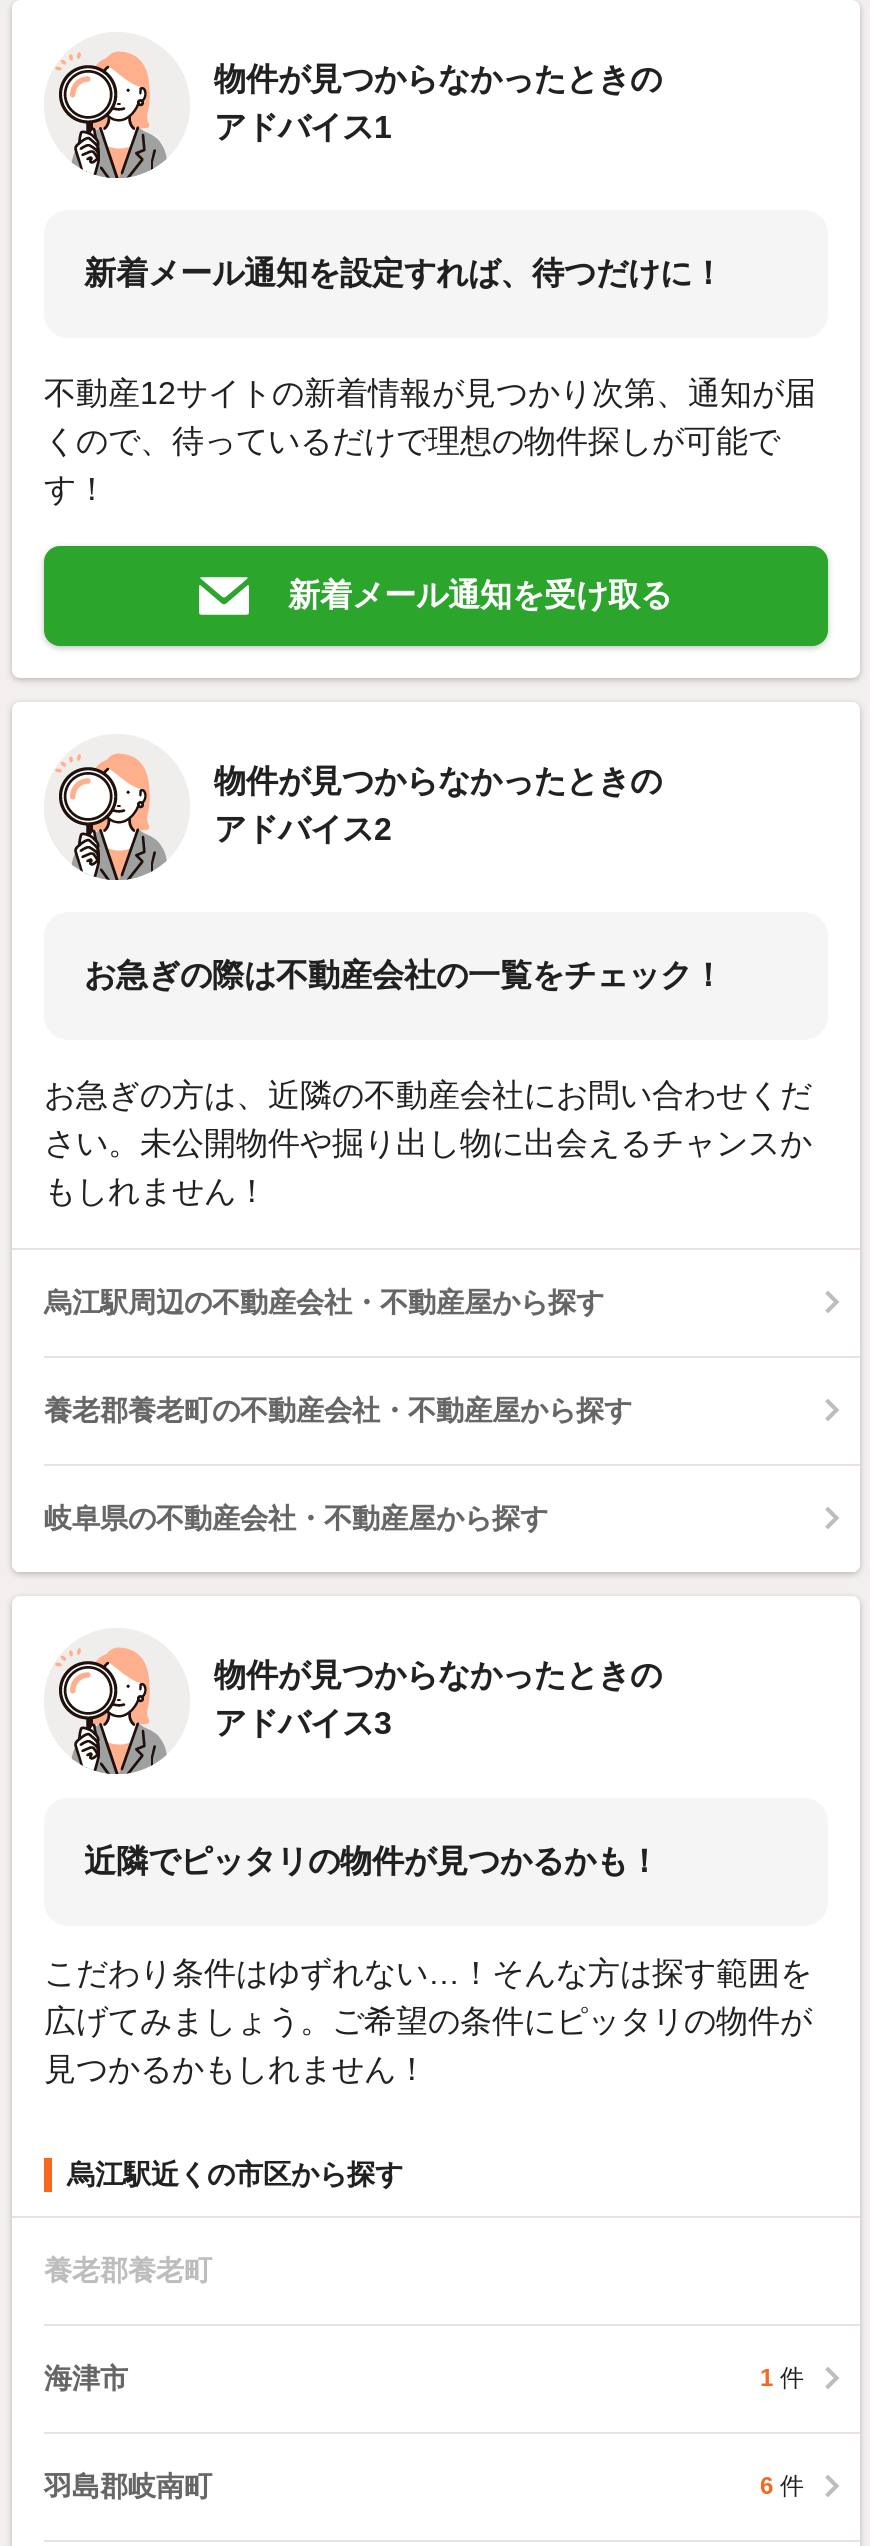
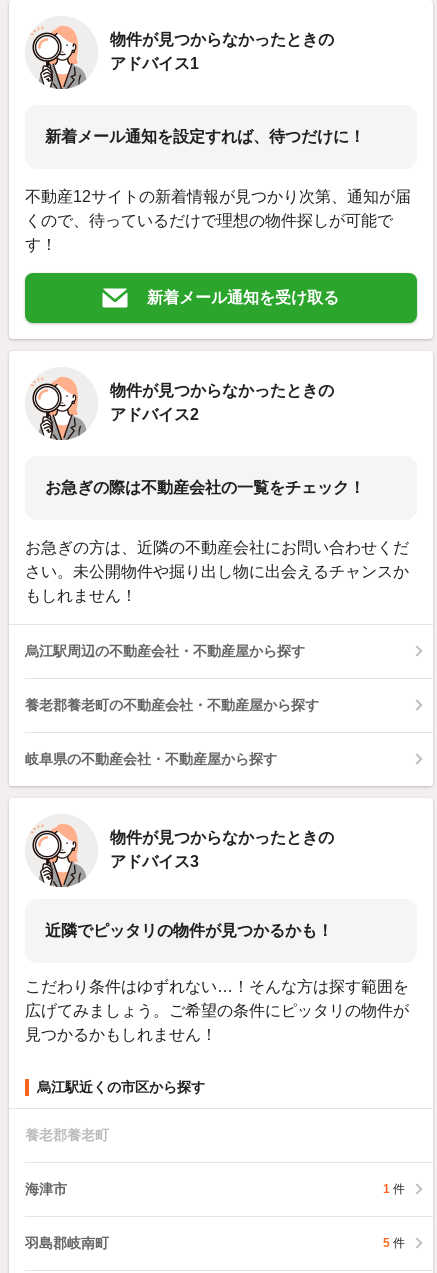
- 6件
+ 5件
